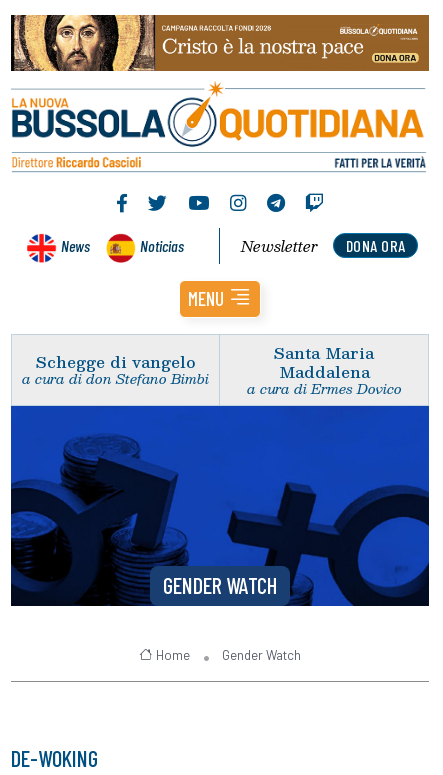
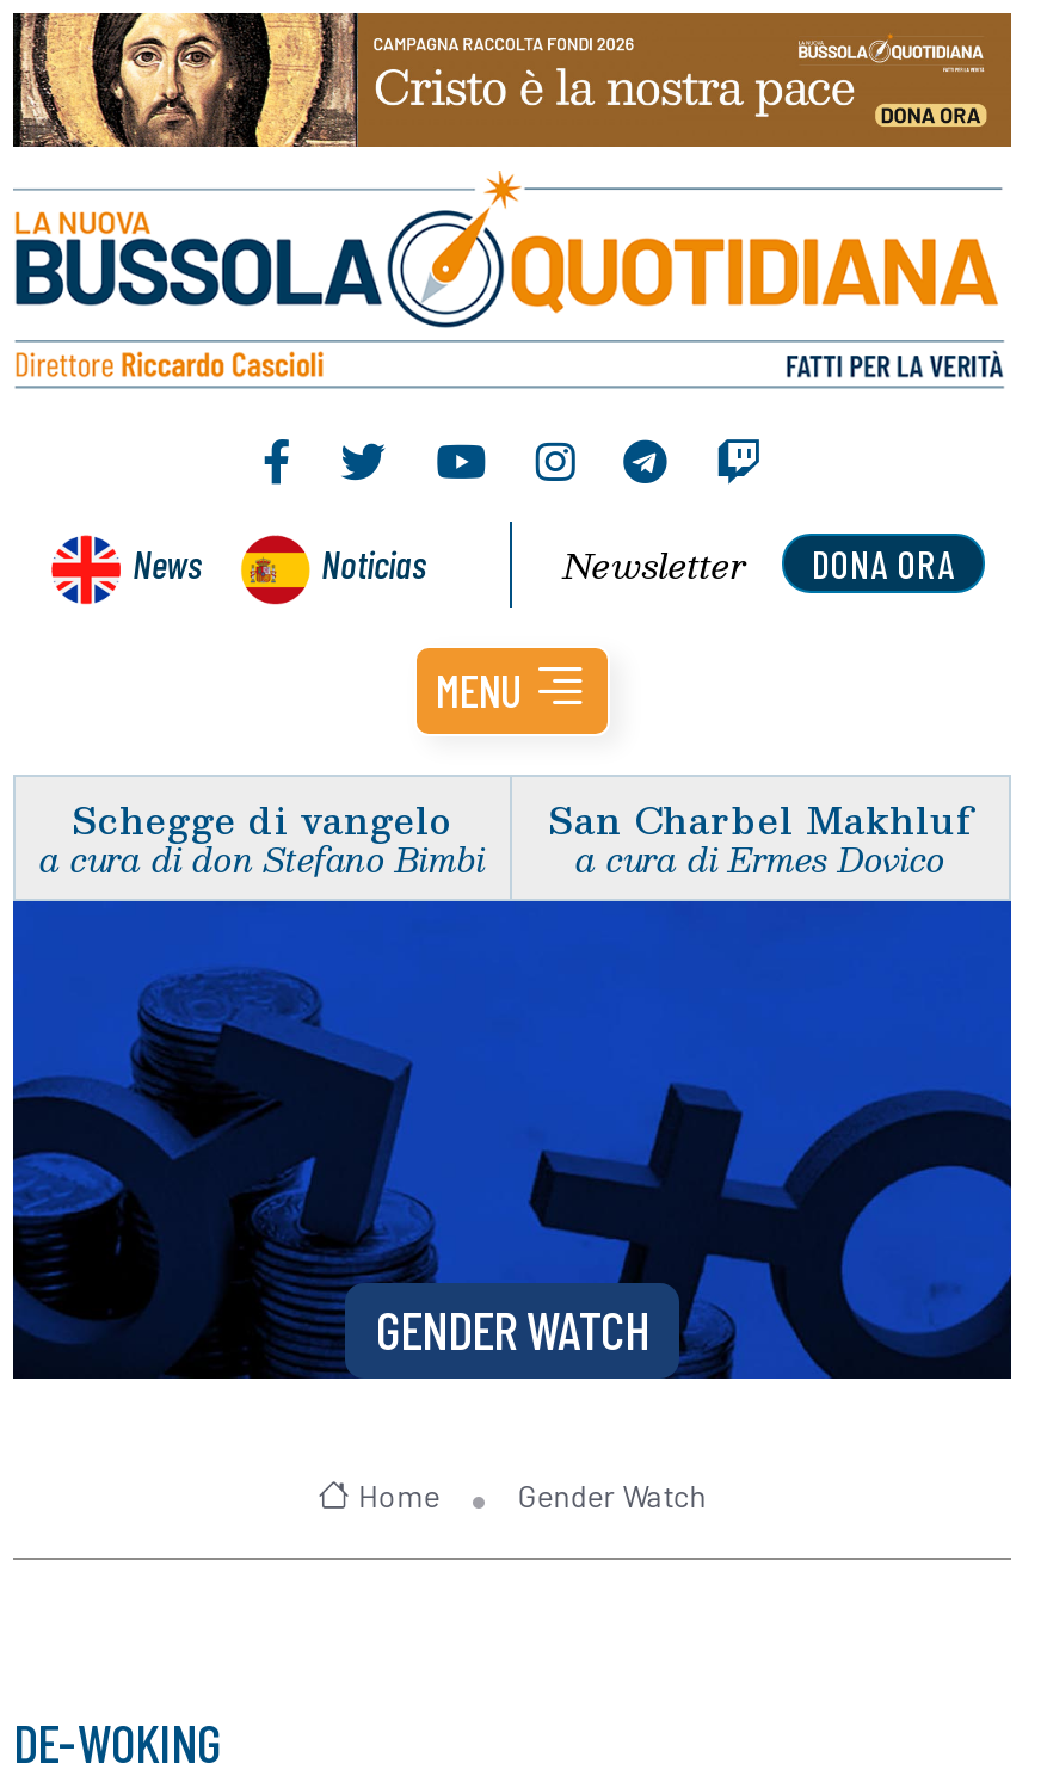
- Santa Maria
- Maddalena
+ San Charbel Makhluf
